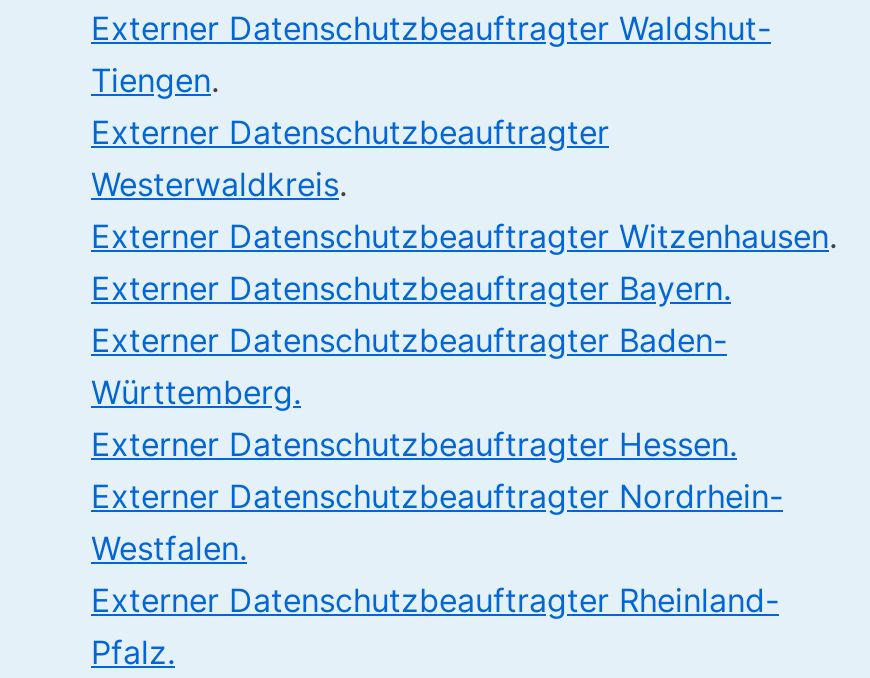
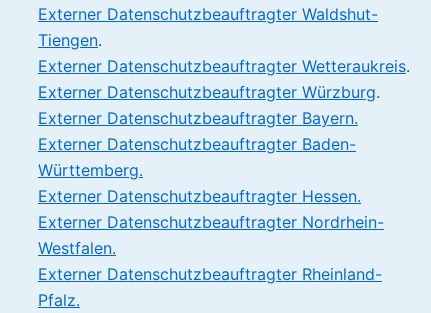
- Externer Datenschutzbeauftragter
- Westerwaldkreis.
- Externer Datenschutzbeauftragter Witzenhausen.
+ Externer Datenschutzbeauftragter Wetteraukreis.
+ Externer Datenschutzbeauftragter Würzburg.
